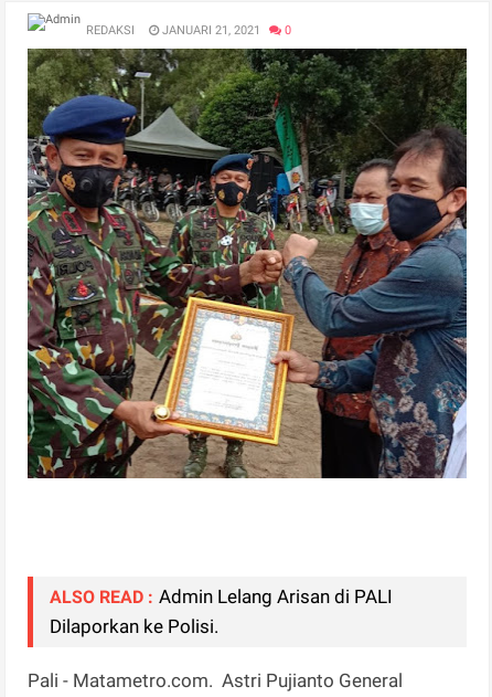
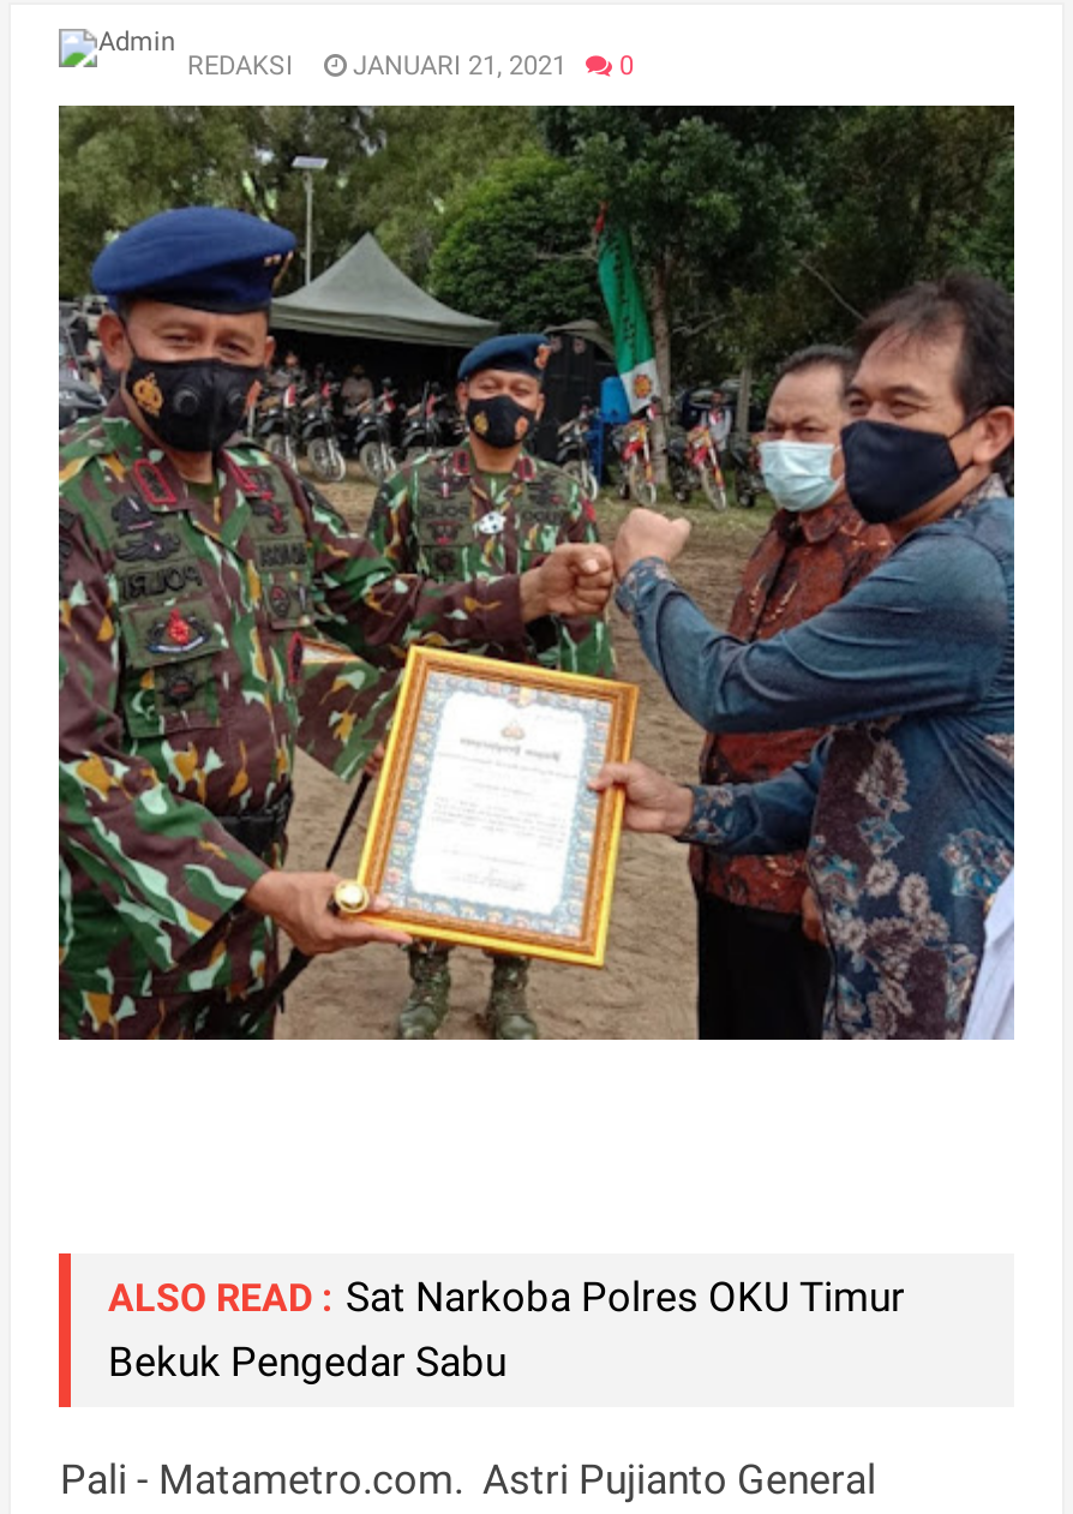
- ALSO READ : Admin Lelang Arisan di PALI
- Dilaporkan ke Polisi.
+ ALSO READ : Sat Narkoba Polres OKU Timur
+ Bekuk Pengedar Sabu
